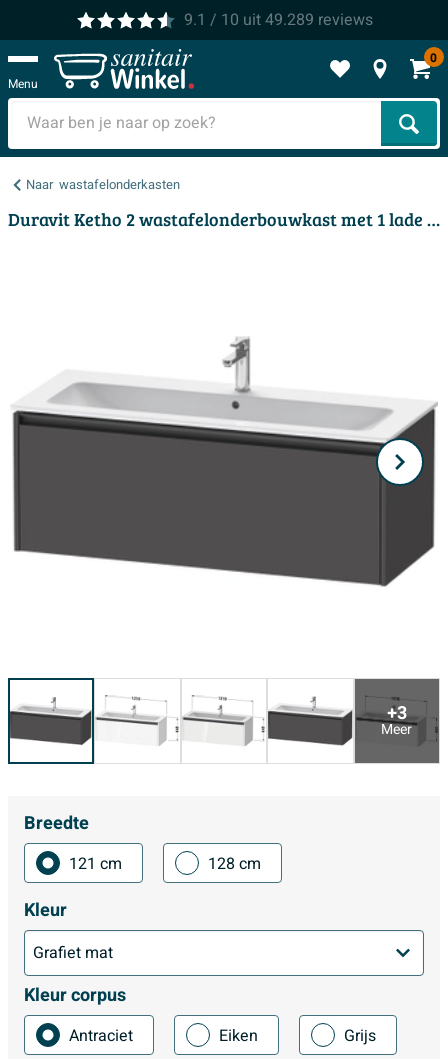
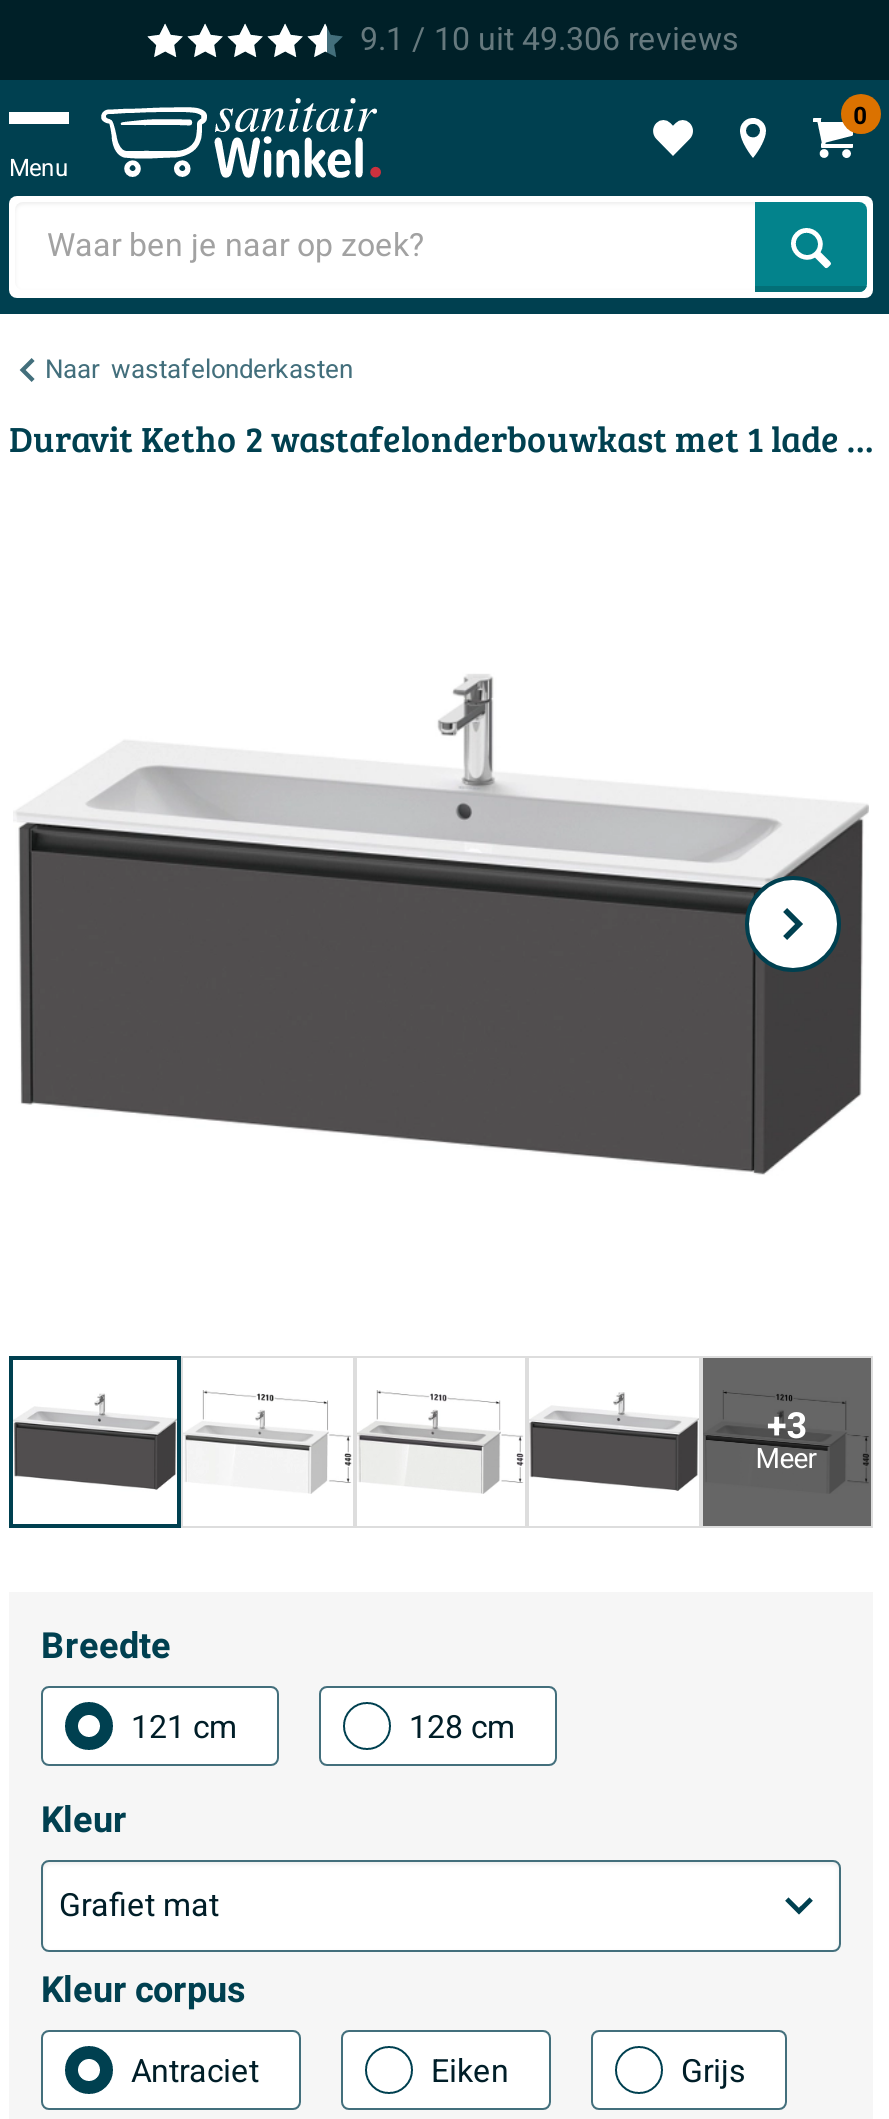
- 9.1 / 10 uit 49.289 reviews
+ 9.1 / 10 uit 49.306 reviews
